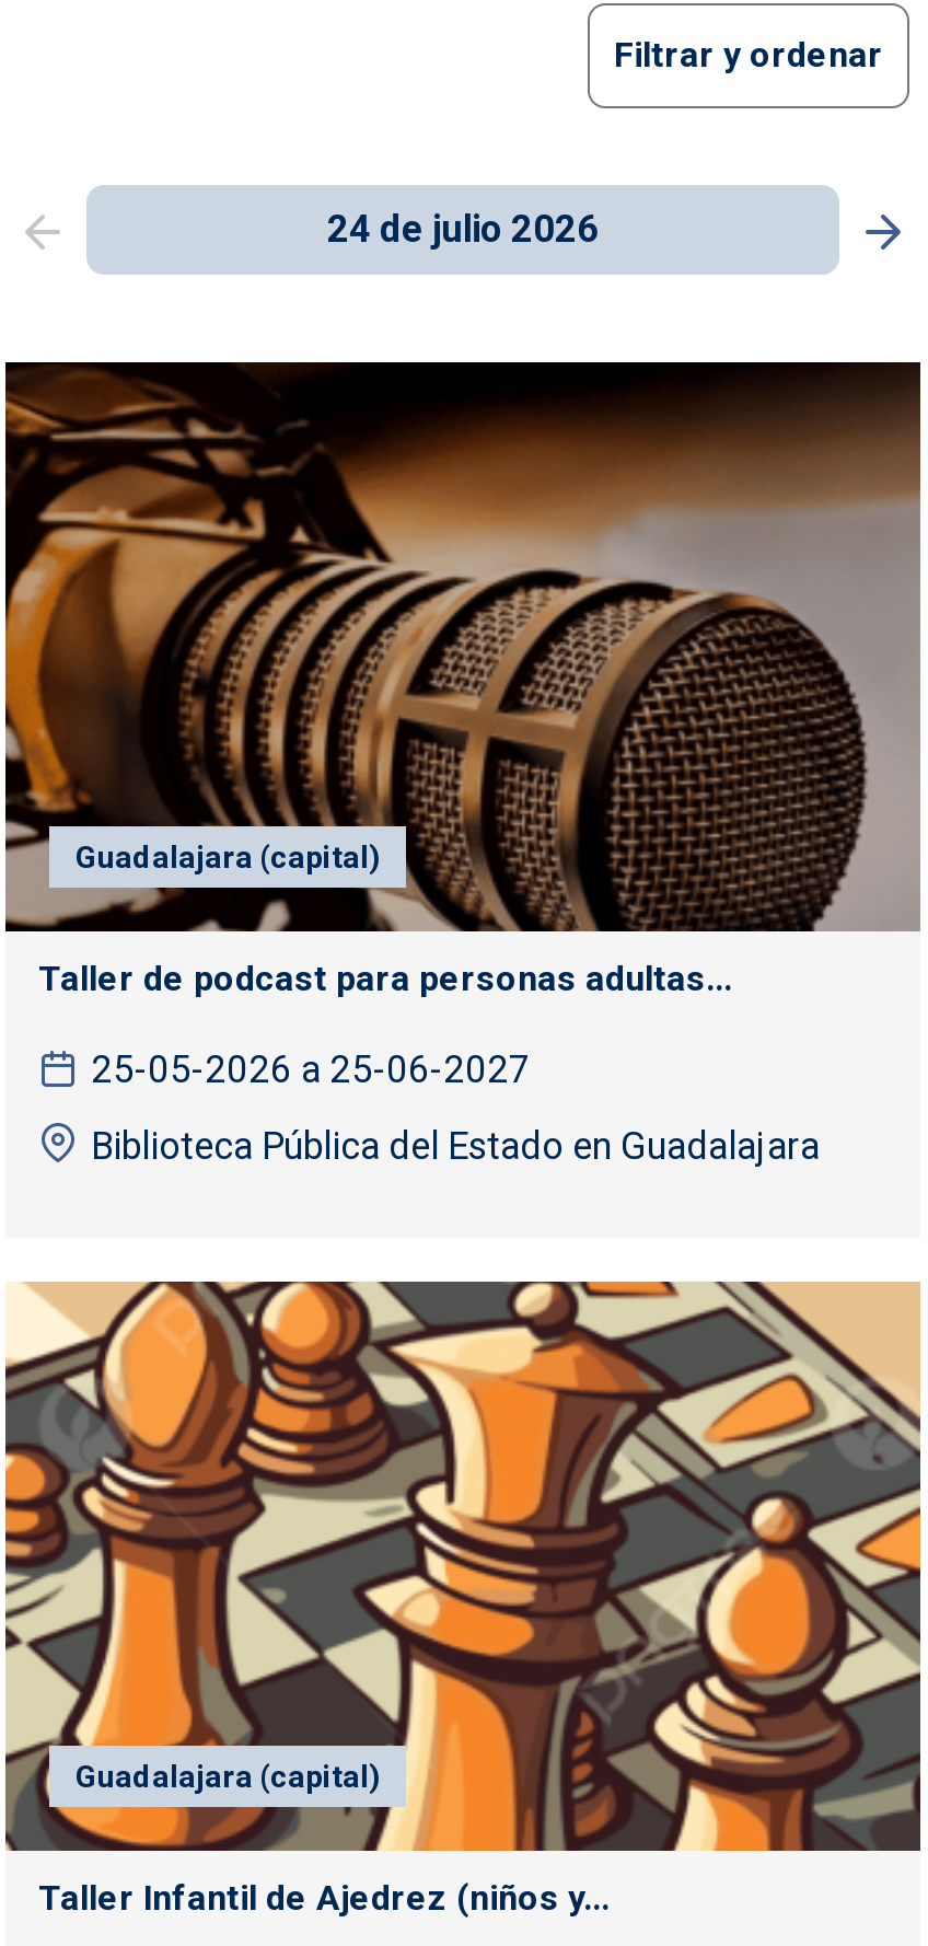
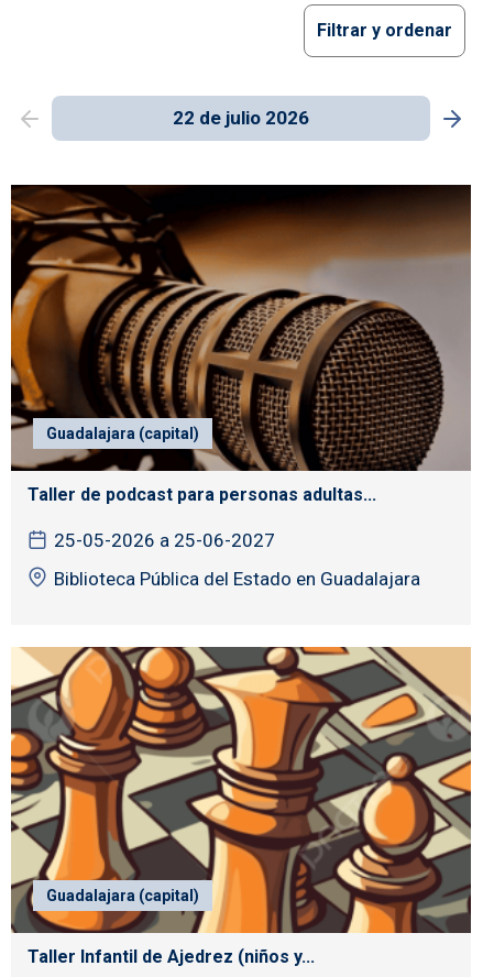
- 24 de julio 2026
+ 22 de julio 2026
